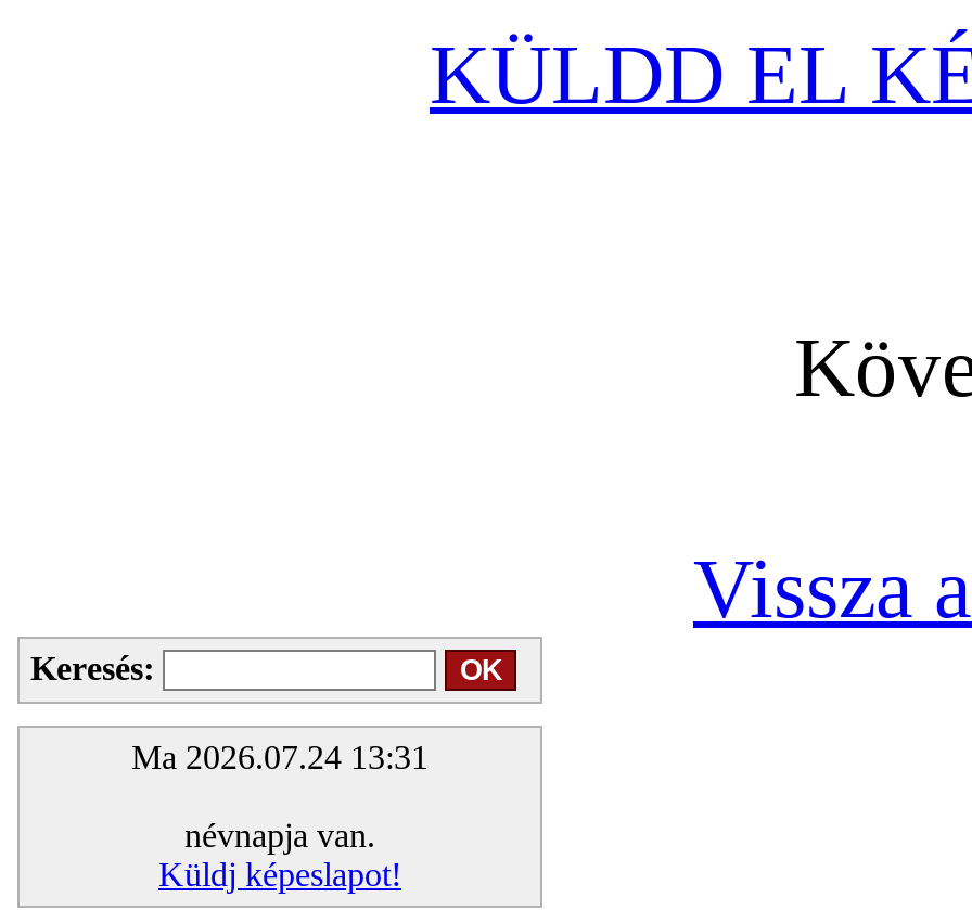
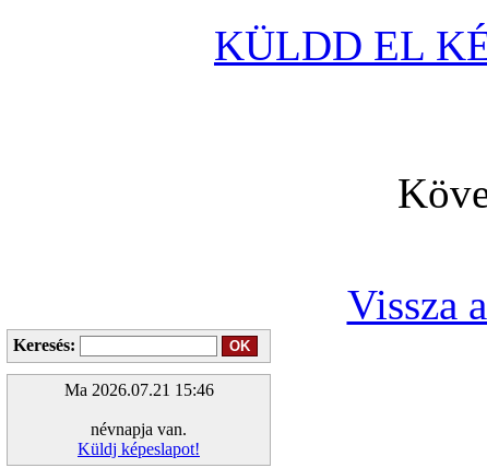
- Ma 2026.07.24 13:31
+ Ma 2026.07.21 15:46
